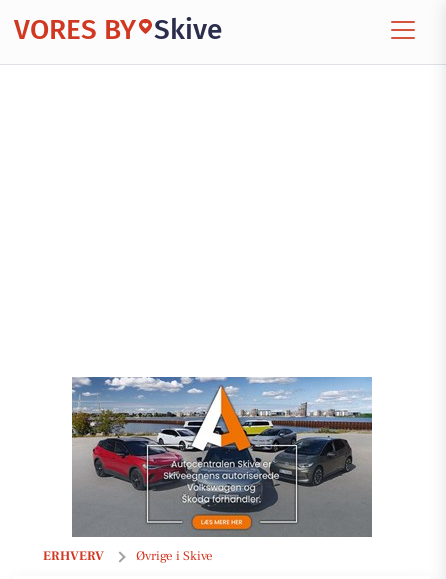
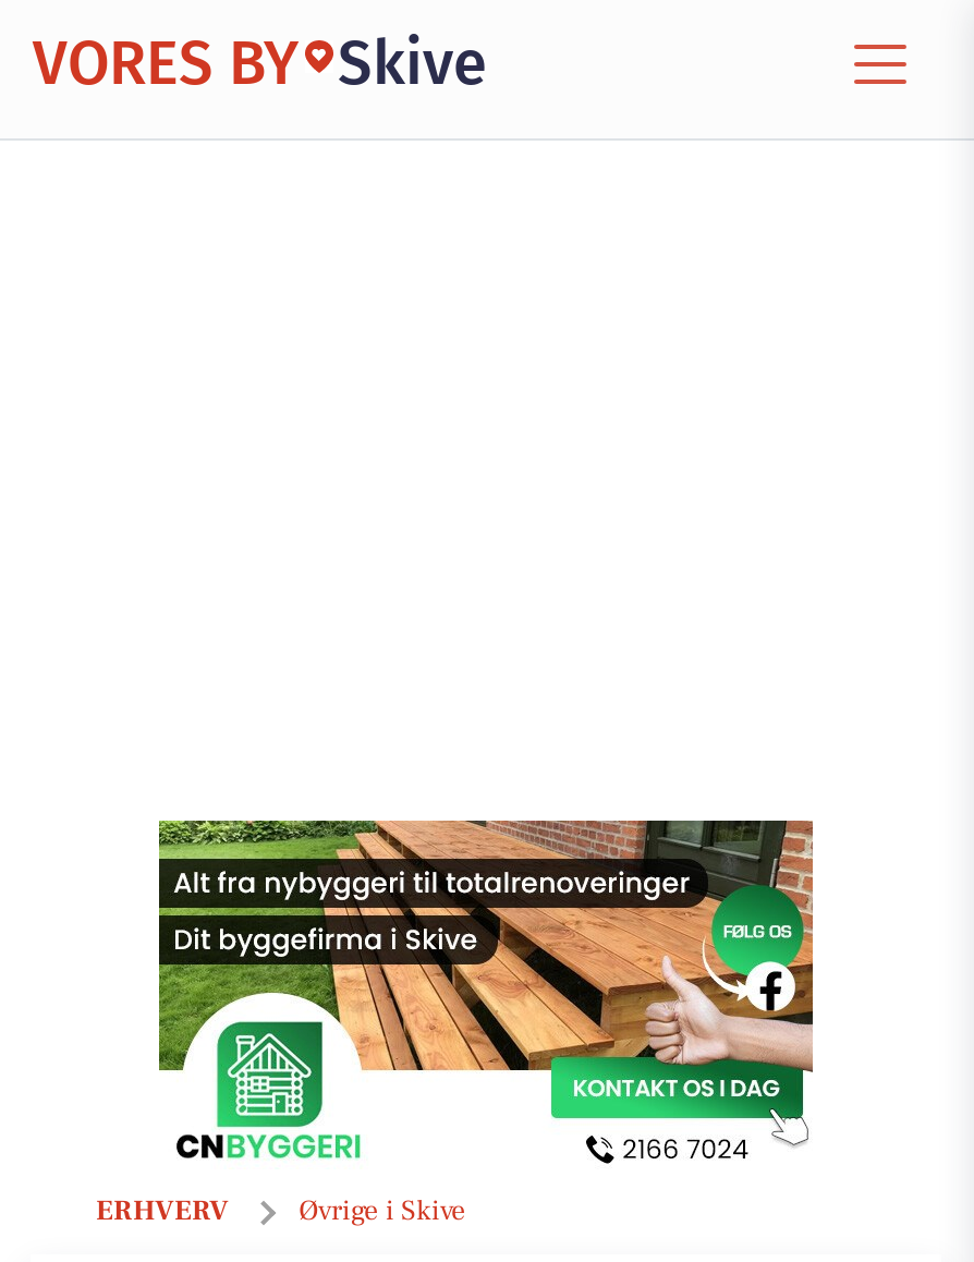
- [image]
+ [image]
